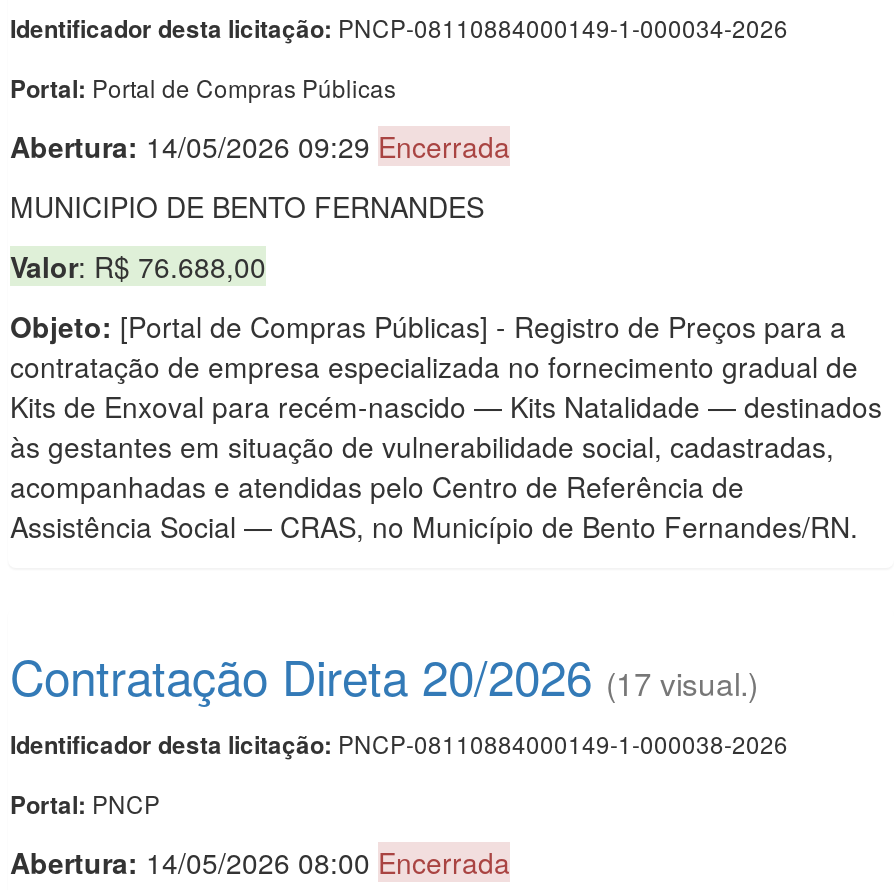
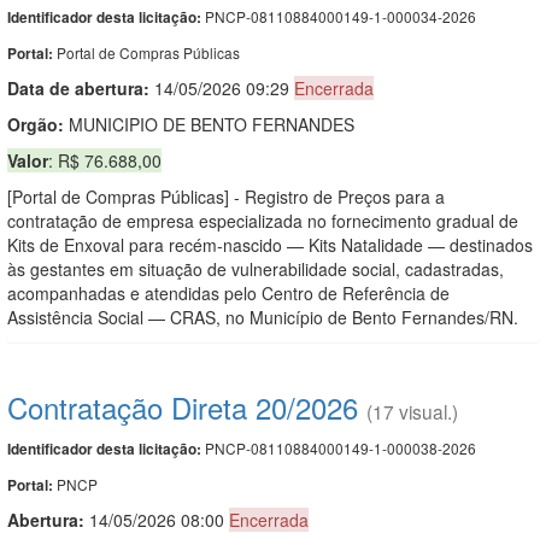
- Abertura: 14/05/2026 09:29 Encerrada
+ Data de abertura: 14/05/2026 09:29 Encerrada

- MUNICIPIO DE BENTO FERNANDES
+ Orgão: MUNICIPIO DE BENTO FERNANDES

- Objeto: [Portal de Compras Públicas] - Registro de Preços para a
+ [Portal de Compras Públicas] - Registro de Preços para a
